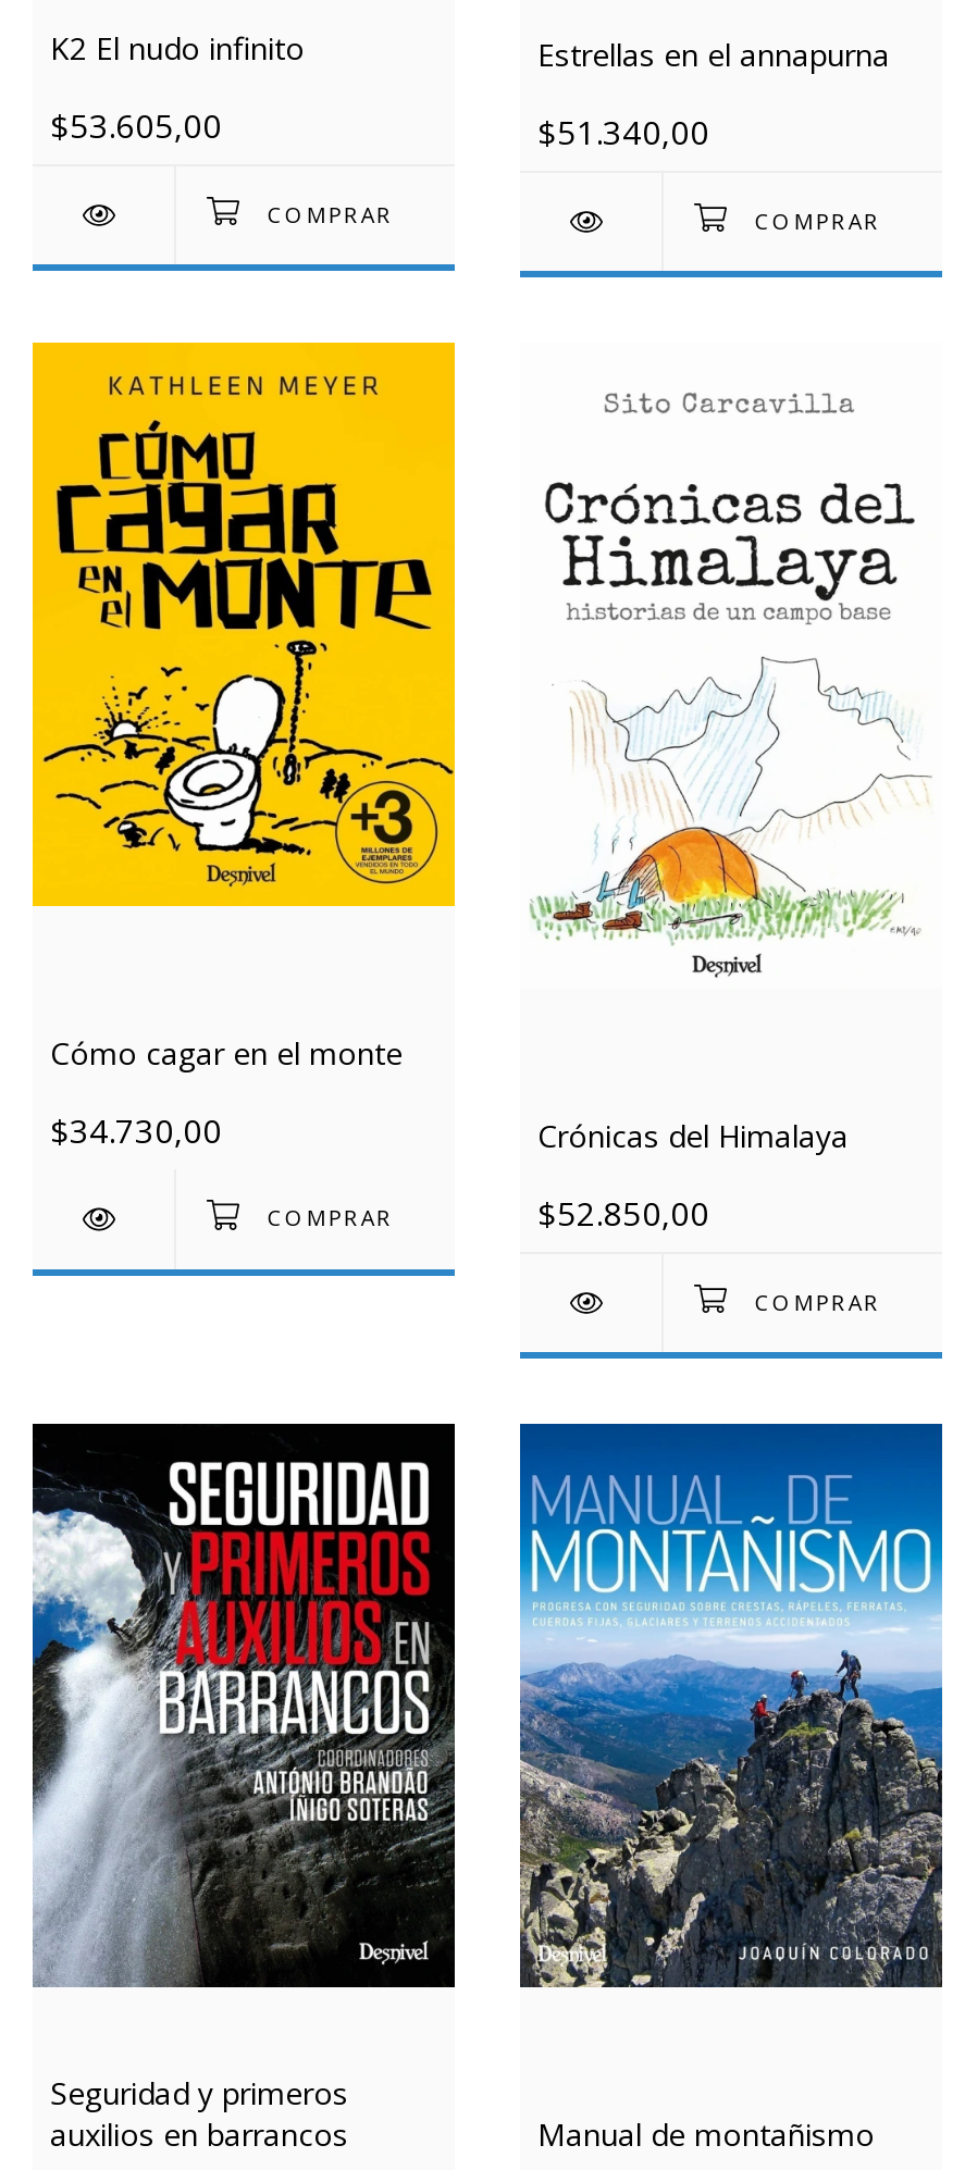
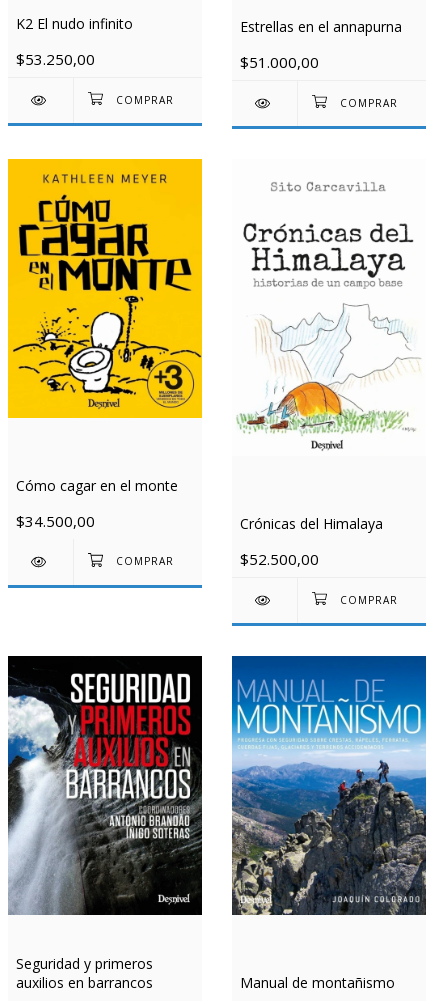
- $53.605,00
+ $53.250,00

- $51.340,00
+ $51.000,00

- $34.730,00
+ $34.500,00

- $52.850,00
+ $52.500,00
